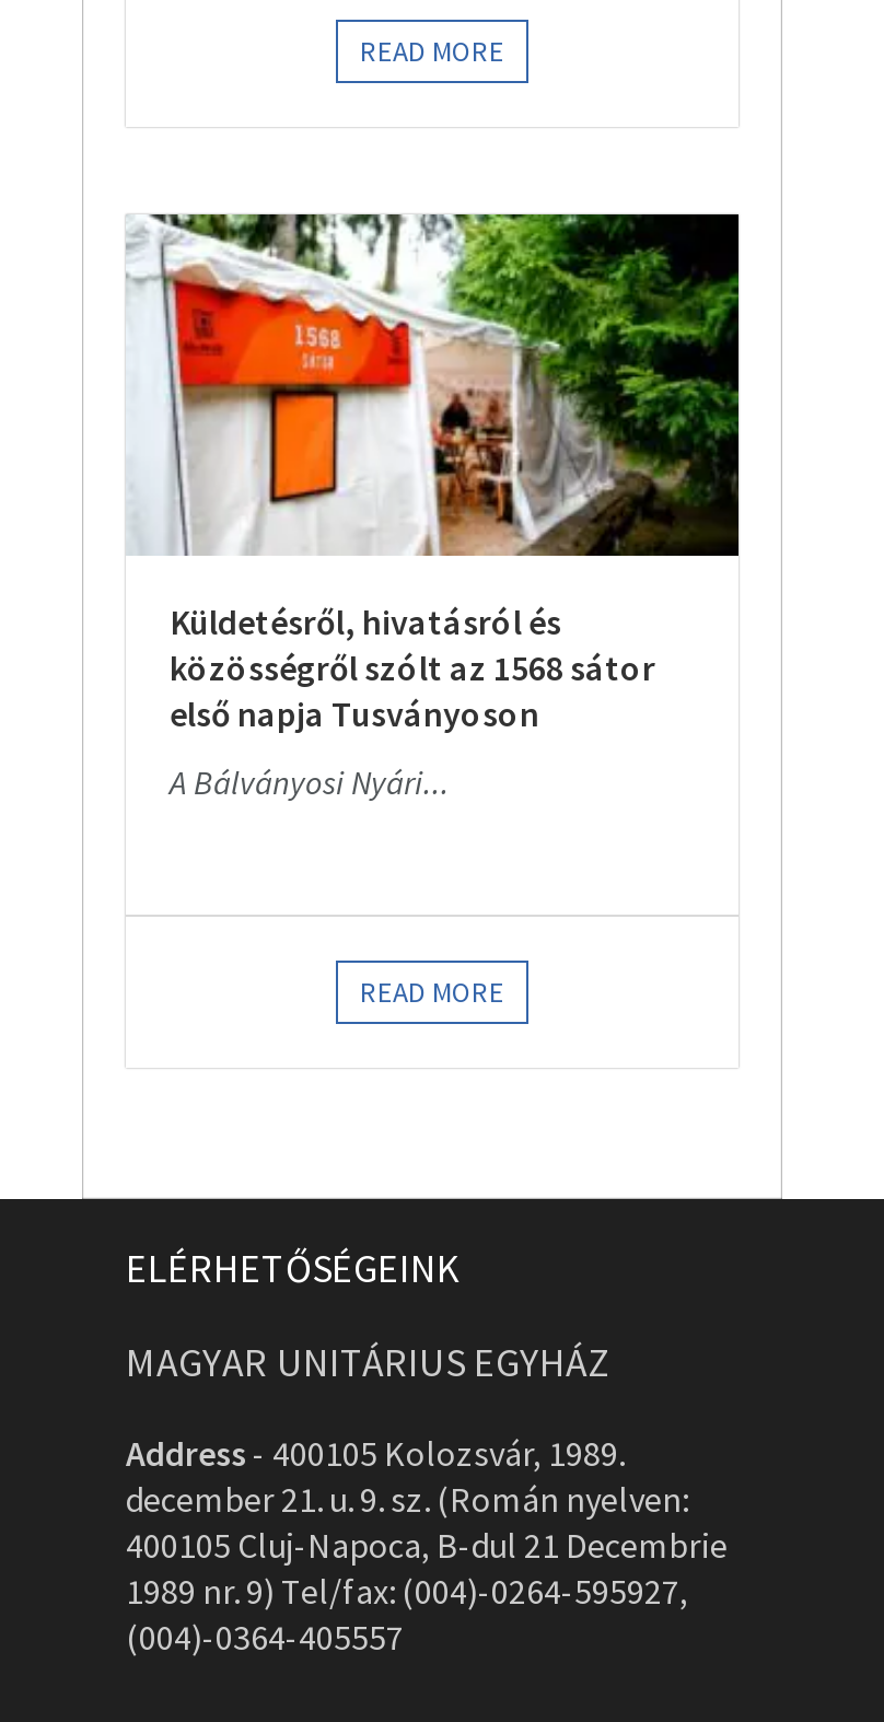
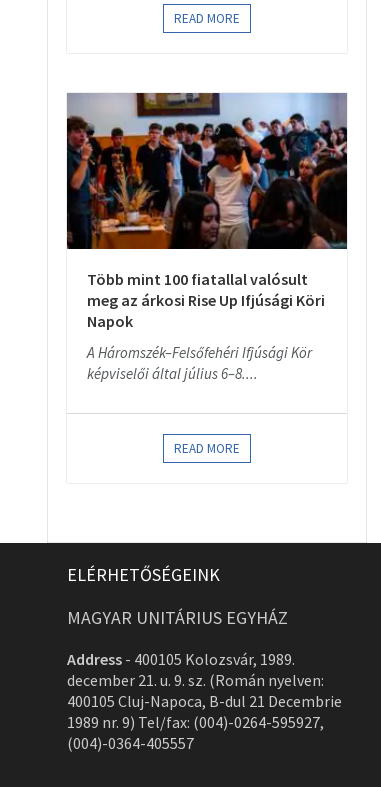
- [image]
- Küldetésről, hivatásról és
- közösségről szólt az 1568 sátor
- első napja Tusványoson
+ [image]
+ Több mint 100 fiatallal valósult
+ meg az árkosi Rise Up Ifjúsági Köri
+ Napok

- A Bálványosi Nyári...
+ A Háromszék–Felsőfehéri Ifjúsági Kör
+ képviselői által július 6–8....
